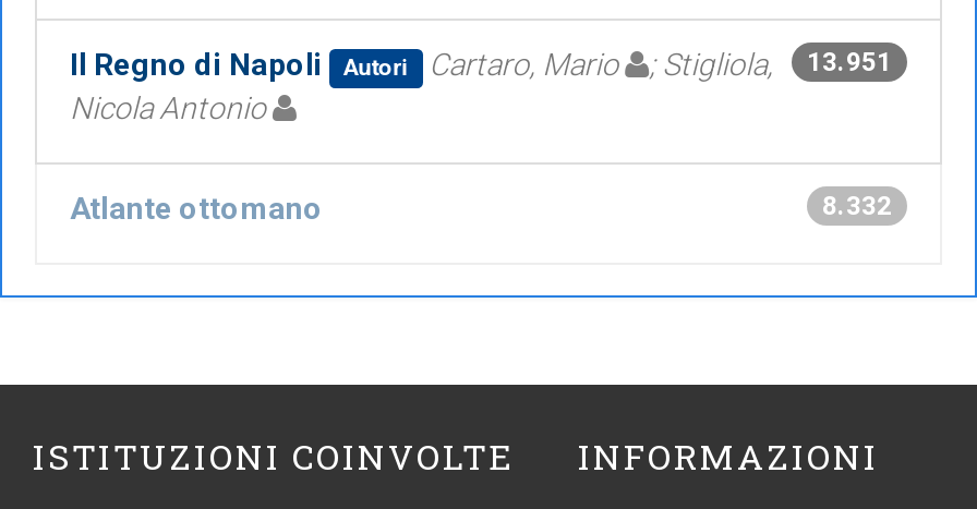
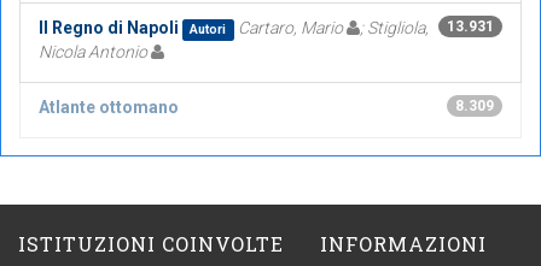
- Il Regno di Napoli Autori Cartaro, Mario ; Stigliola, 13.951
+ Il Regno di Napoli Autori Cartaro, Mario ; Stigliola, 13.931

- 8.332
+ 8.309
